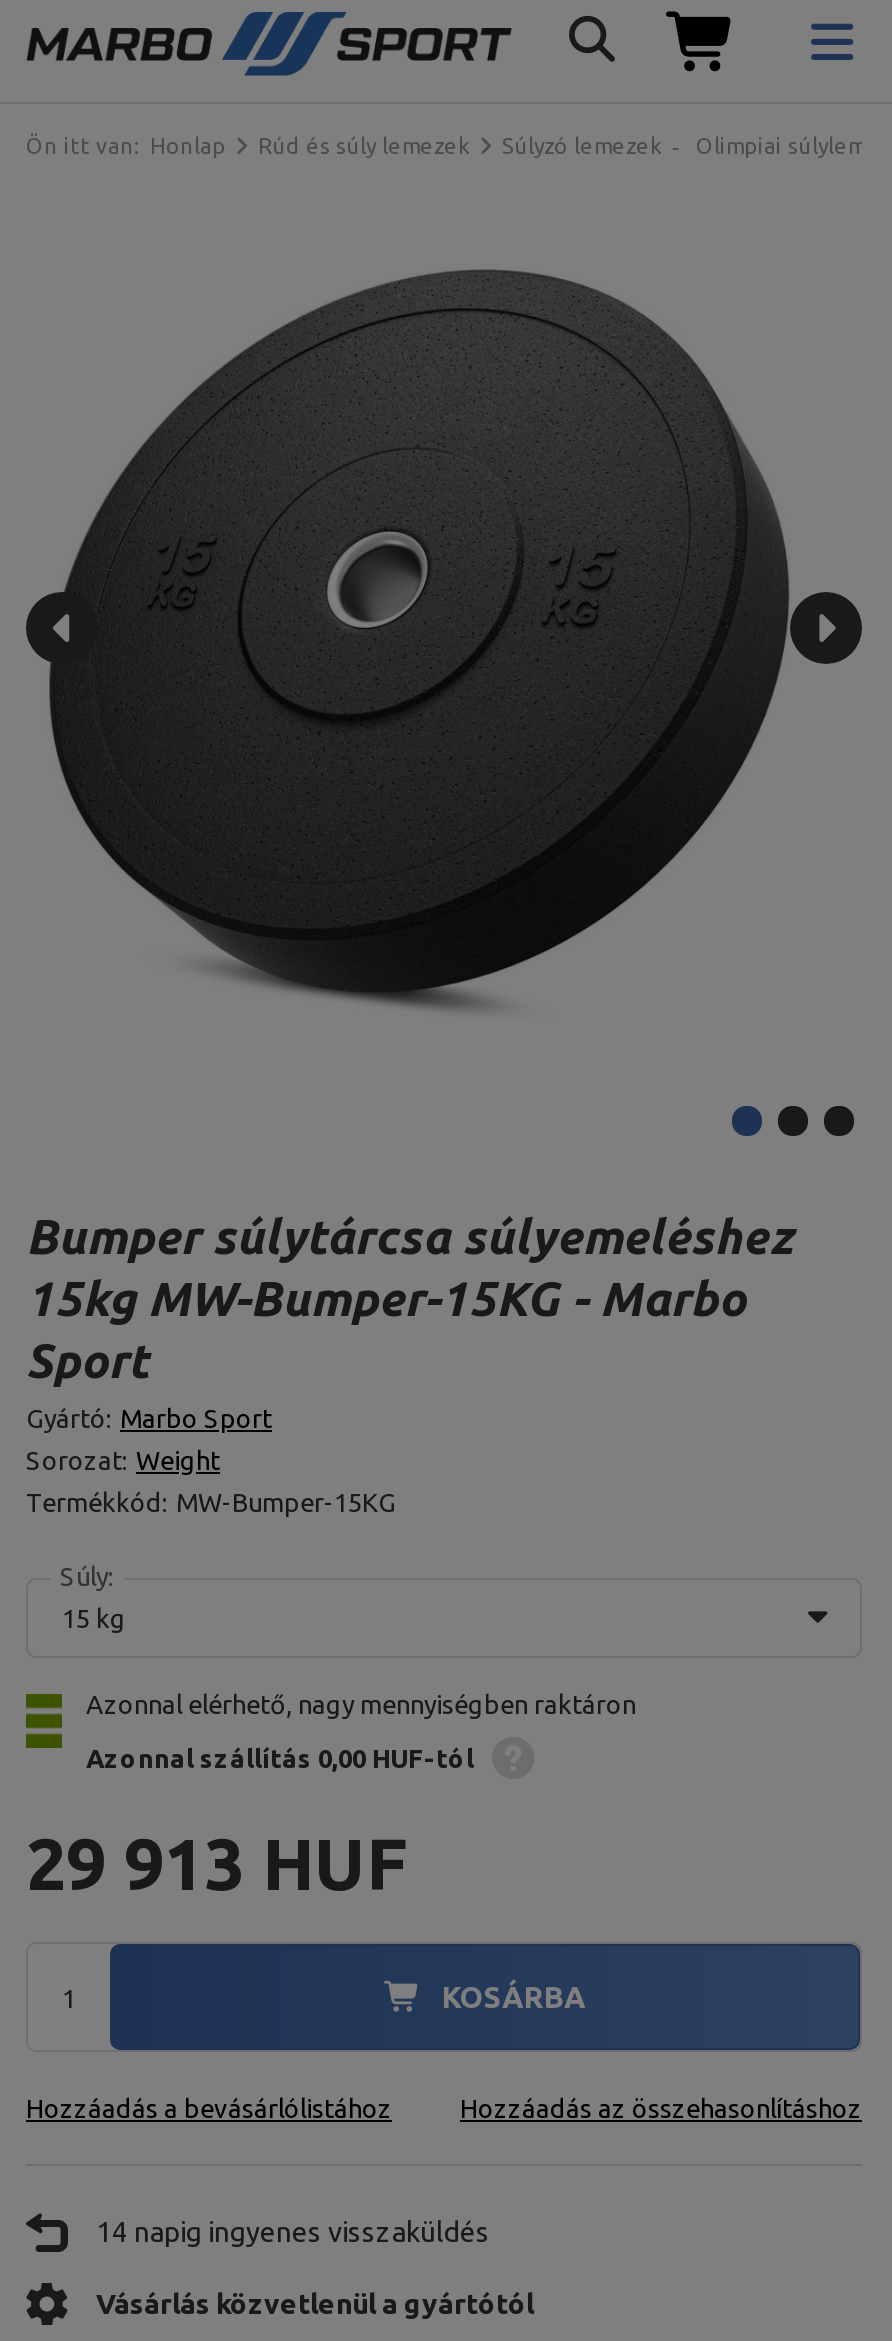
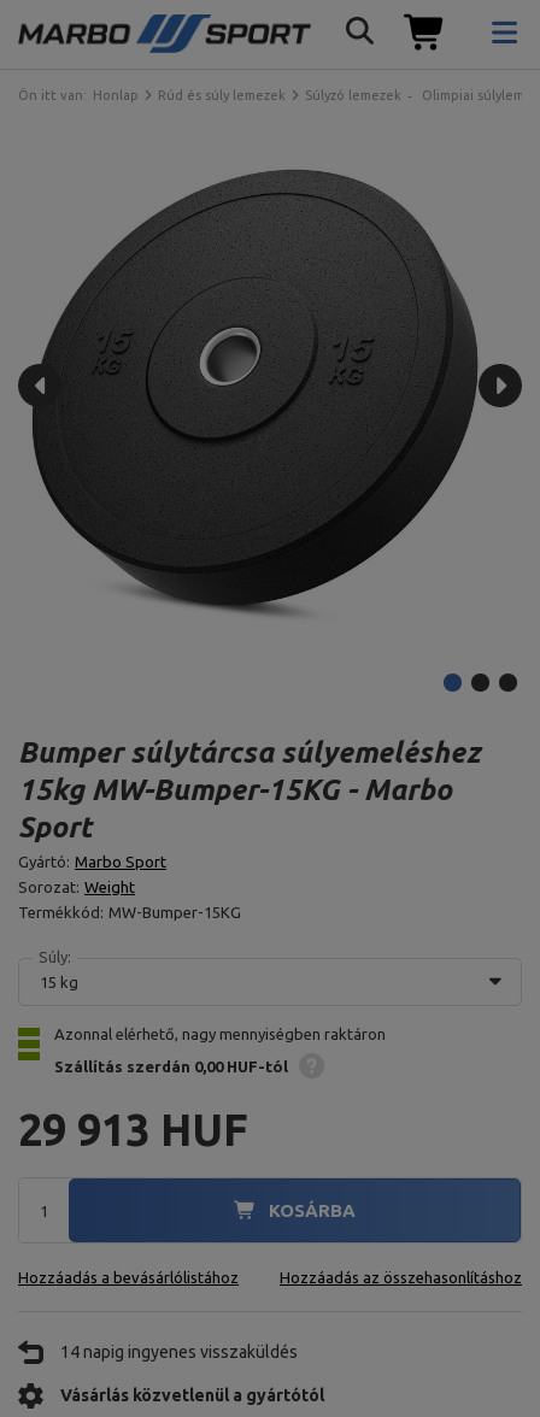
- Azonnal szállítás 0,00 HUF-tól
+ Szállítás szerdán 0,00 HUF-tól
